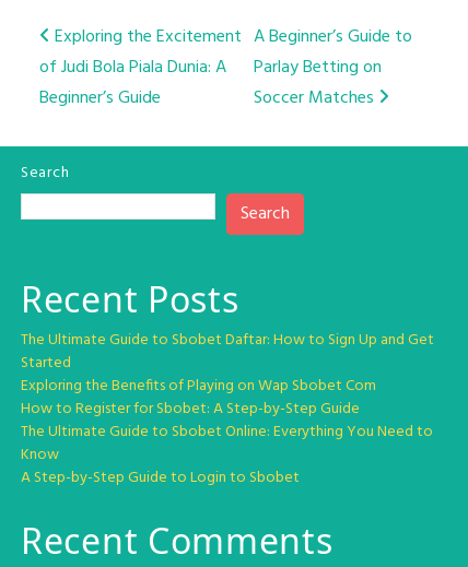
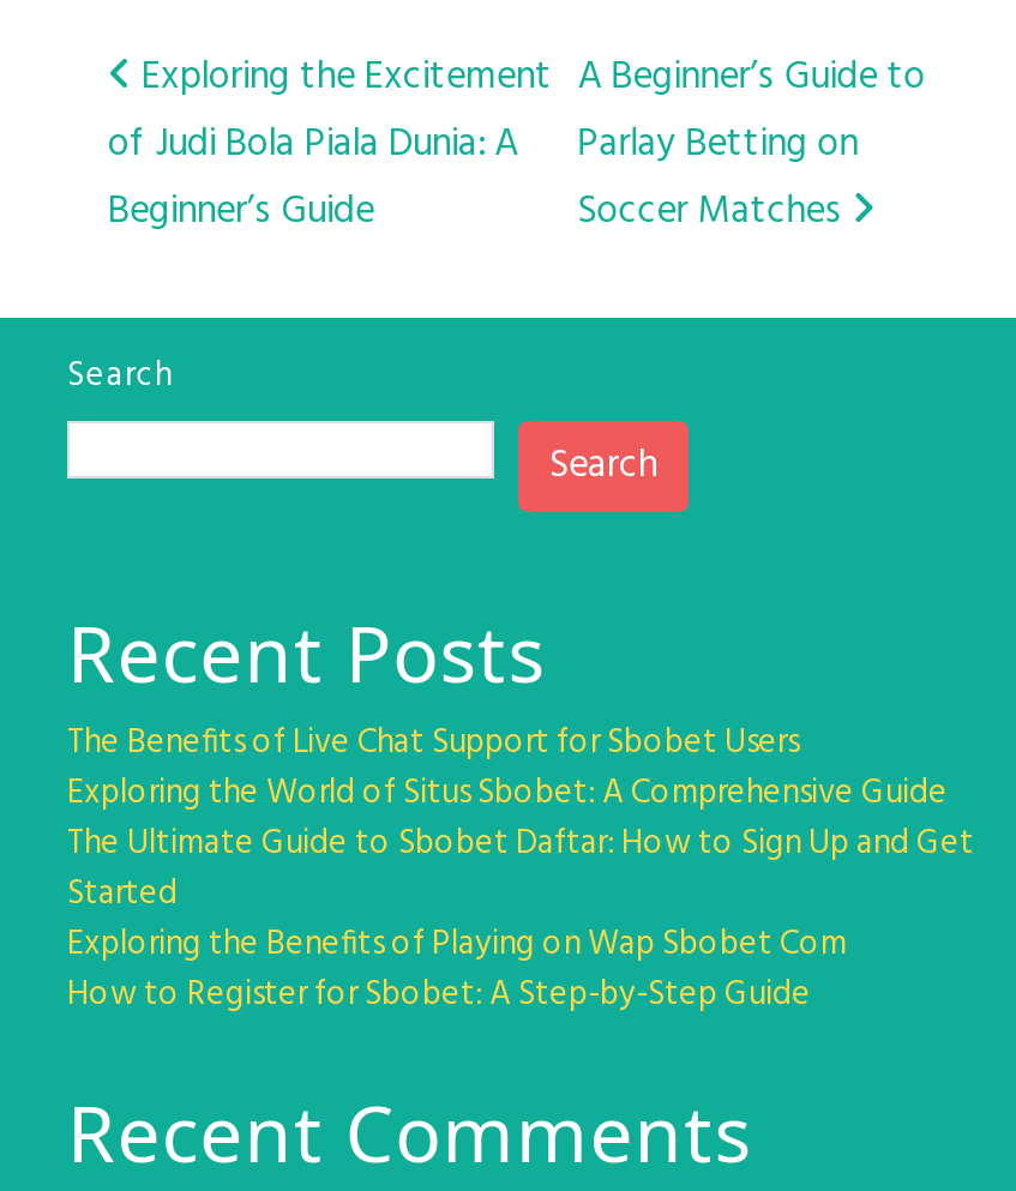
+ The Benefits of Live Chat Support for Sbobet Users
+ Exploring the World of Situs Sbobet: A Comprehensive Guide

moved down: The Ultimate Guide to Sbobet Daftar: How to Sign Up and Get | Started | Exploring the Benefits of Playing on Wap Sbobet Com | How to Register for Sbobet: A Step-by-Step Guide

- The Ultimate Guide to Sbobet Online: Everything You Need to
- Know
- A Step-by-Step Guide to Login to Sbobet
